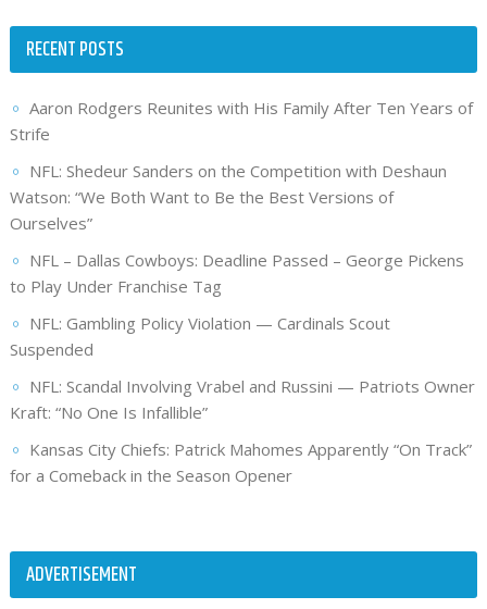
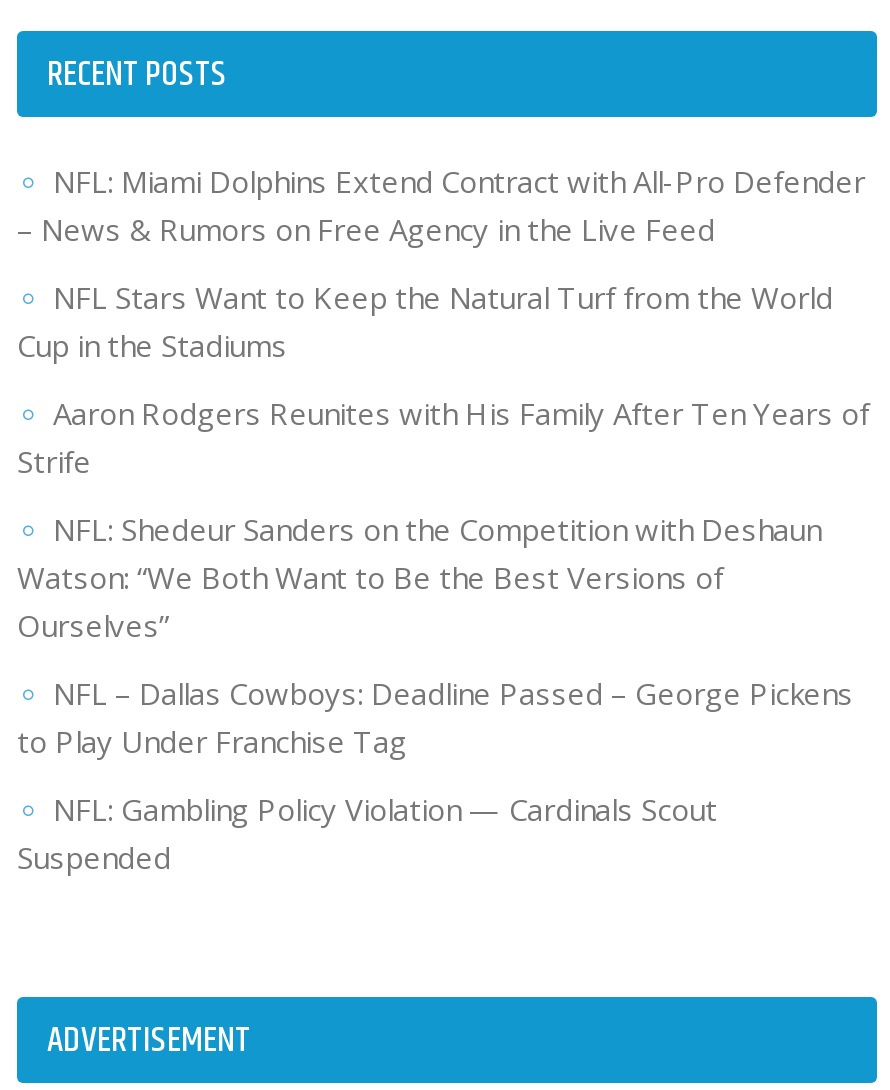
+ NFL: Miami Dolphins Extend Contract with All-Pro Defender
+ – News & Rumors on Free Agency in the Live Feed
+ NFL Stars Want to Keep the Natural Turf from the World
+ Cup in the Stadiums

moved down: Aaron Rodgers Reunites with His Family After Ten Years of | Strife | NFL: Shedeur Sanders on the Competition with Deshaun | ... | NFL: Gambling Policy Violation — Cardinals Scout | Suspended

- NFL: Scandal Involving Vrabel and Russini — Patriots Owner
- Kraft: “No One Is Infallible”
- Kansas City Chiefs: Patrick Mahomes Apparently “On Track”
- for a Comeback in the Season Opener
